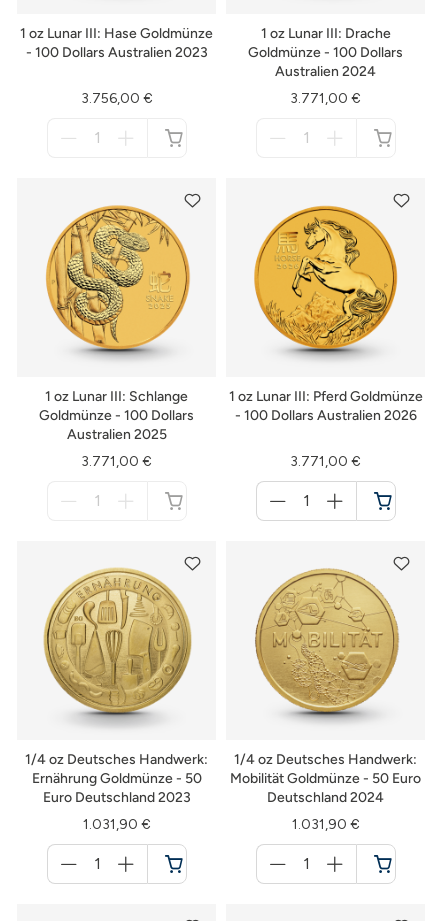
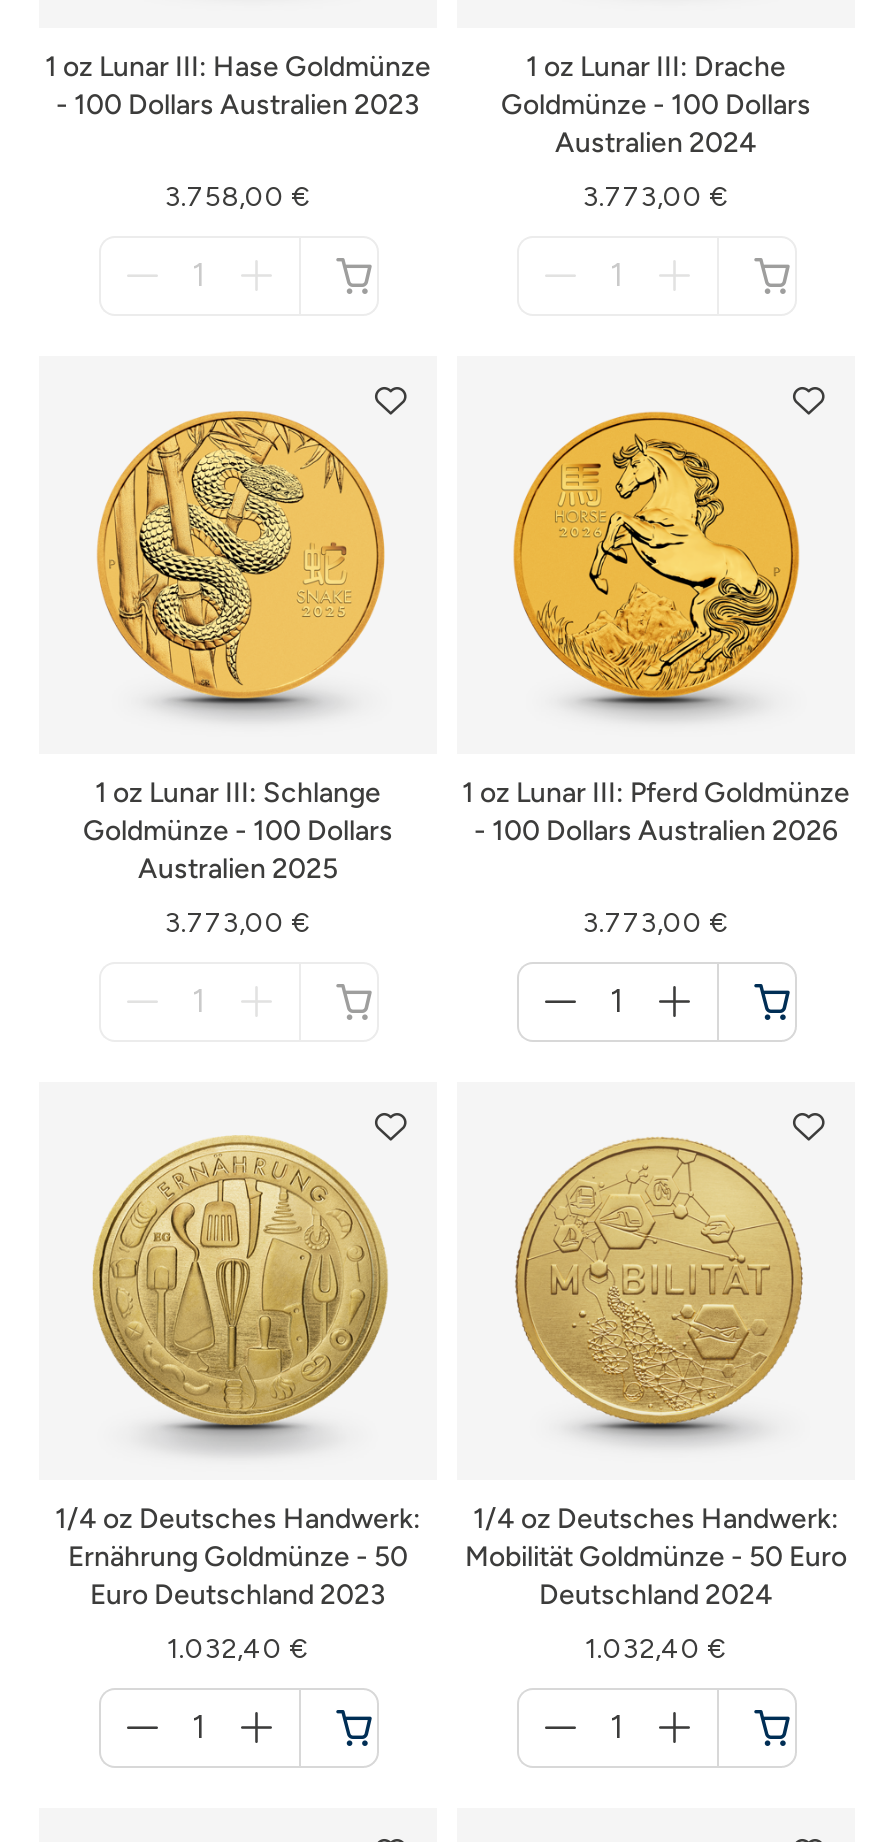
- 3.756,00 €
+ 3.758,00 €

- 3.771,00 €
+ 3.773,00 €

- 3.771,00 €
+ 3.773,00 €

- 3.771,00 €
+ 3.773,00 €

- 1.031,90 €
+ 1.032,40 €

- 1.031,90 €
+ 1.032,40 €
